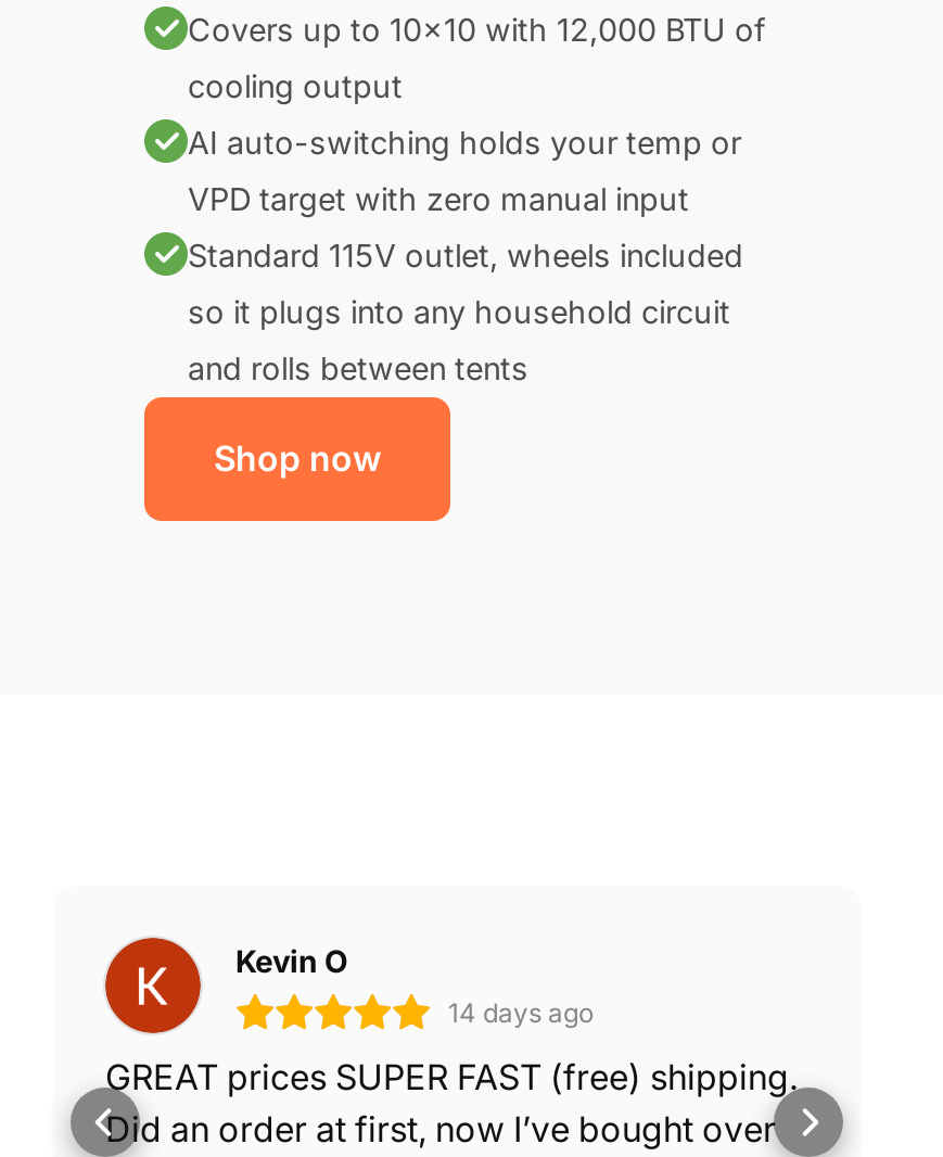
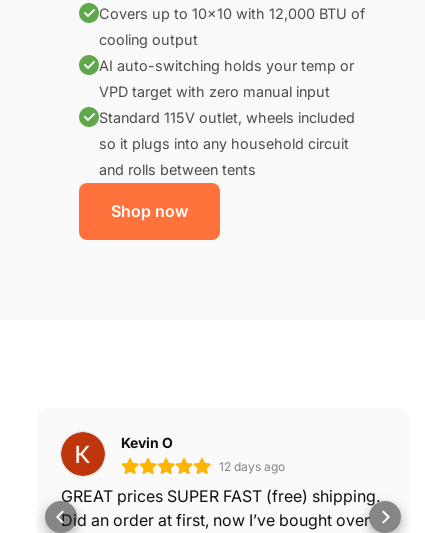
- 14 days ago
+ 12 days ago
